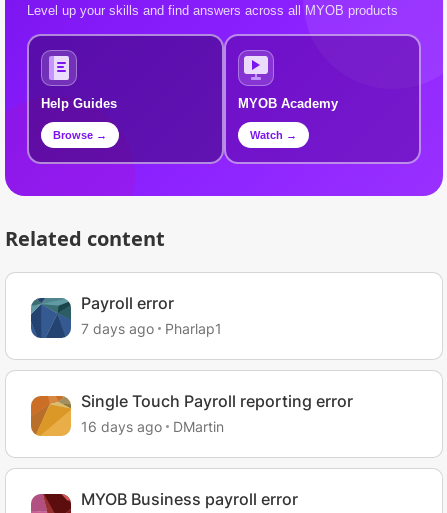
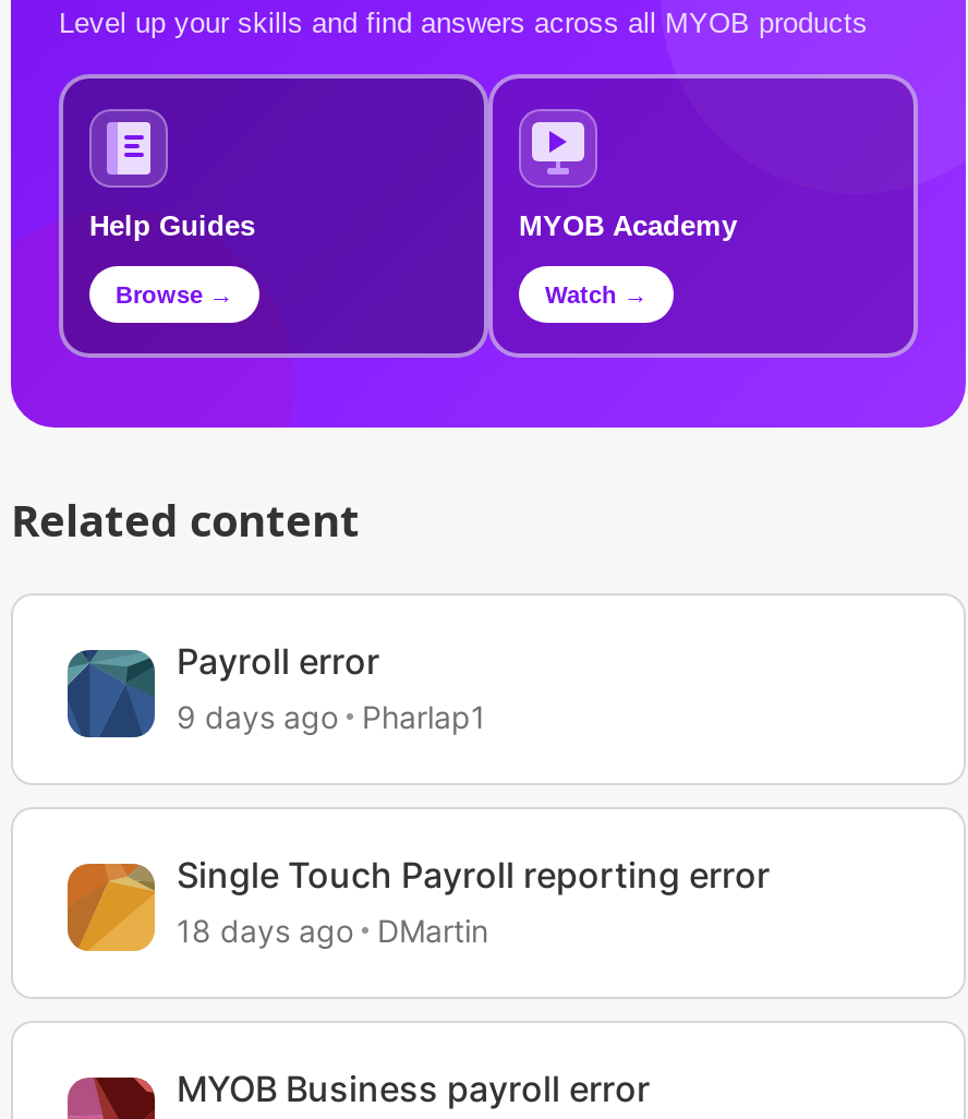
- 7 days ago Pharlap1
+ 9 days ago Pharlap1

- 16 days ago DMartin
+ 18 days ago DMartin
